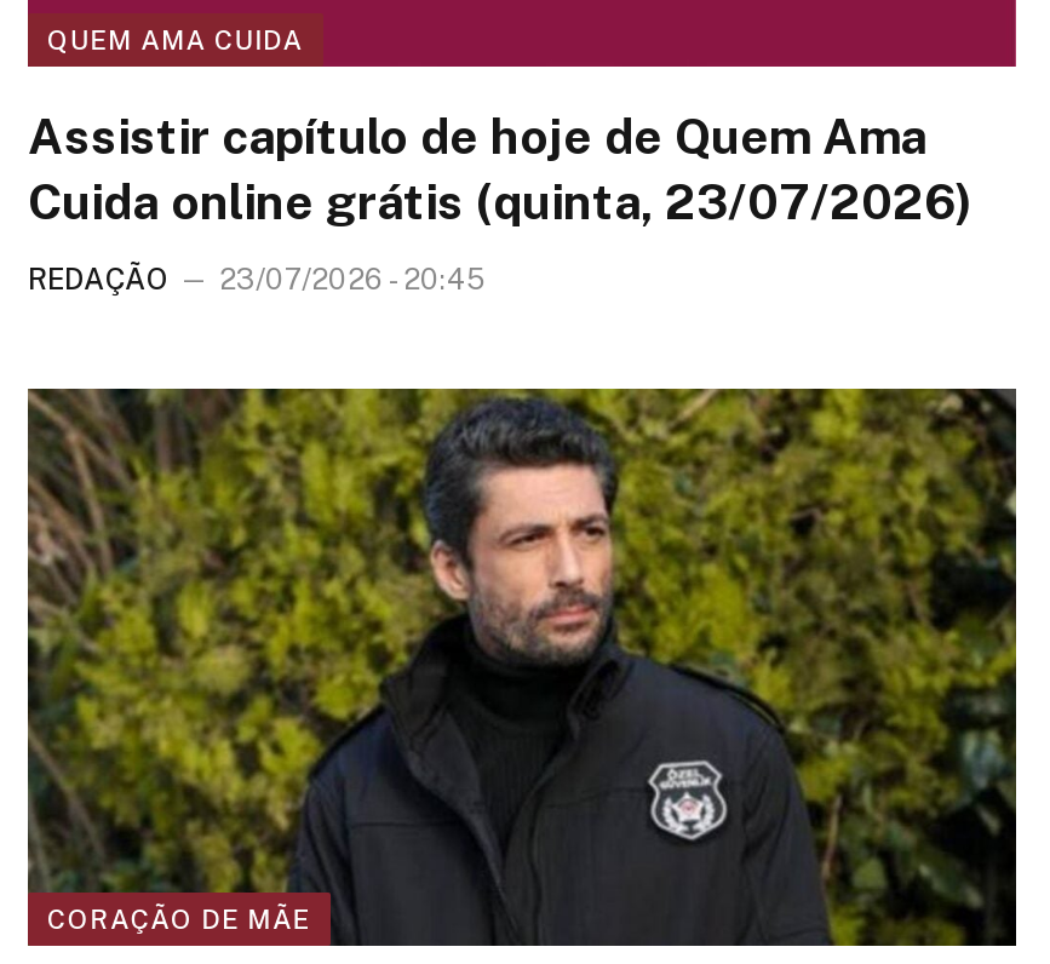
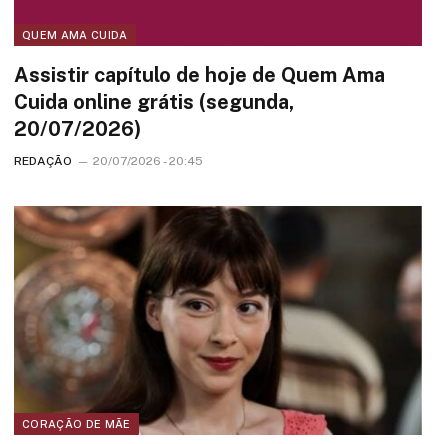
- Cuida online grátis (quinta, 23/07/2026)
+ Cuida online grátis (segunda,
+ 20/07/2026)

- REDAÇÃO 23/07/2026 - 20:45
+ REDAÇÃO 20/07/2026 - 20:45

- [image]
+ [image]
